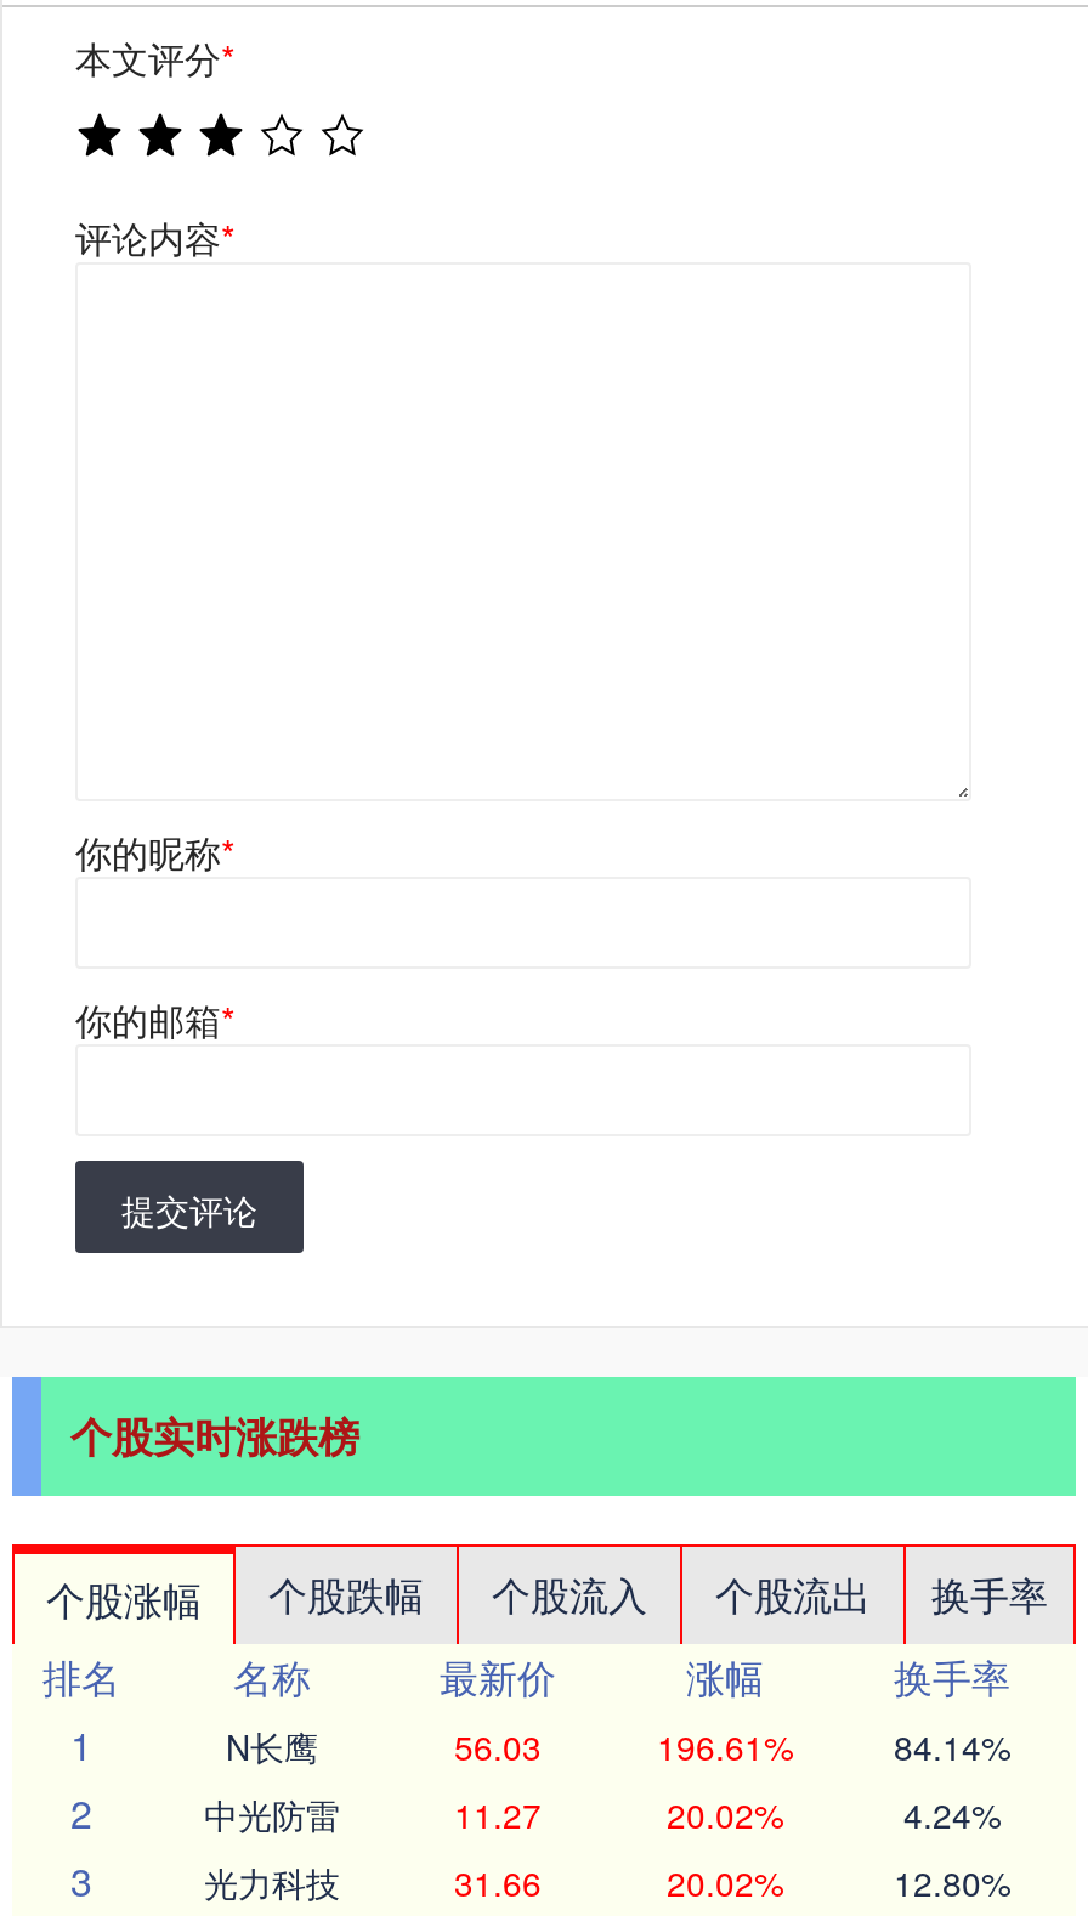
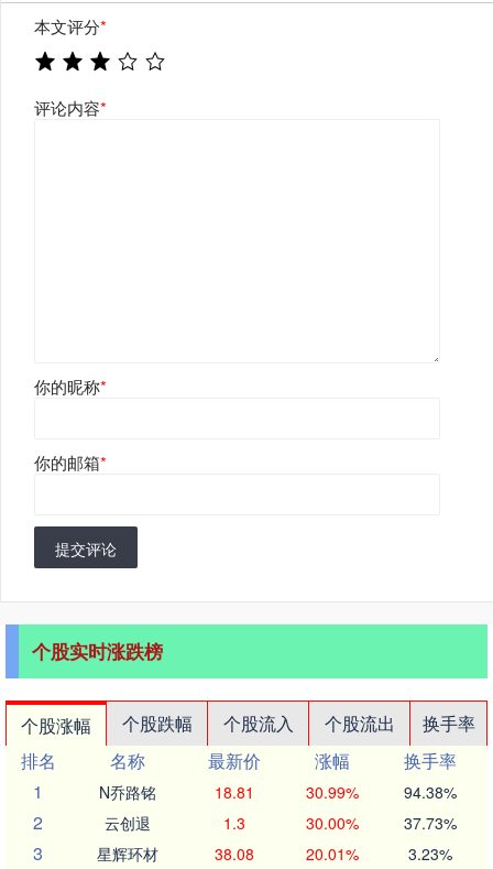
- N长鹰
- 56.03
- 196.61%
- 84.14%
+ N乔路铭
+ 18.81
+ 30.99%
+ 94.38%

- 中光防雷
- 11.27
- 20.02%
- 4.24%
+ 云创退
+ 1.3
+ 30.00%
+ 37.73%

- 光力科技
- 31.66
- 20.02%
- 12.80%
+ 星辉环材
+ 38.08
+ 20.01%
+ 3.23%
